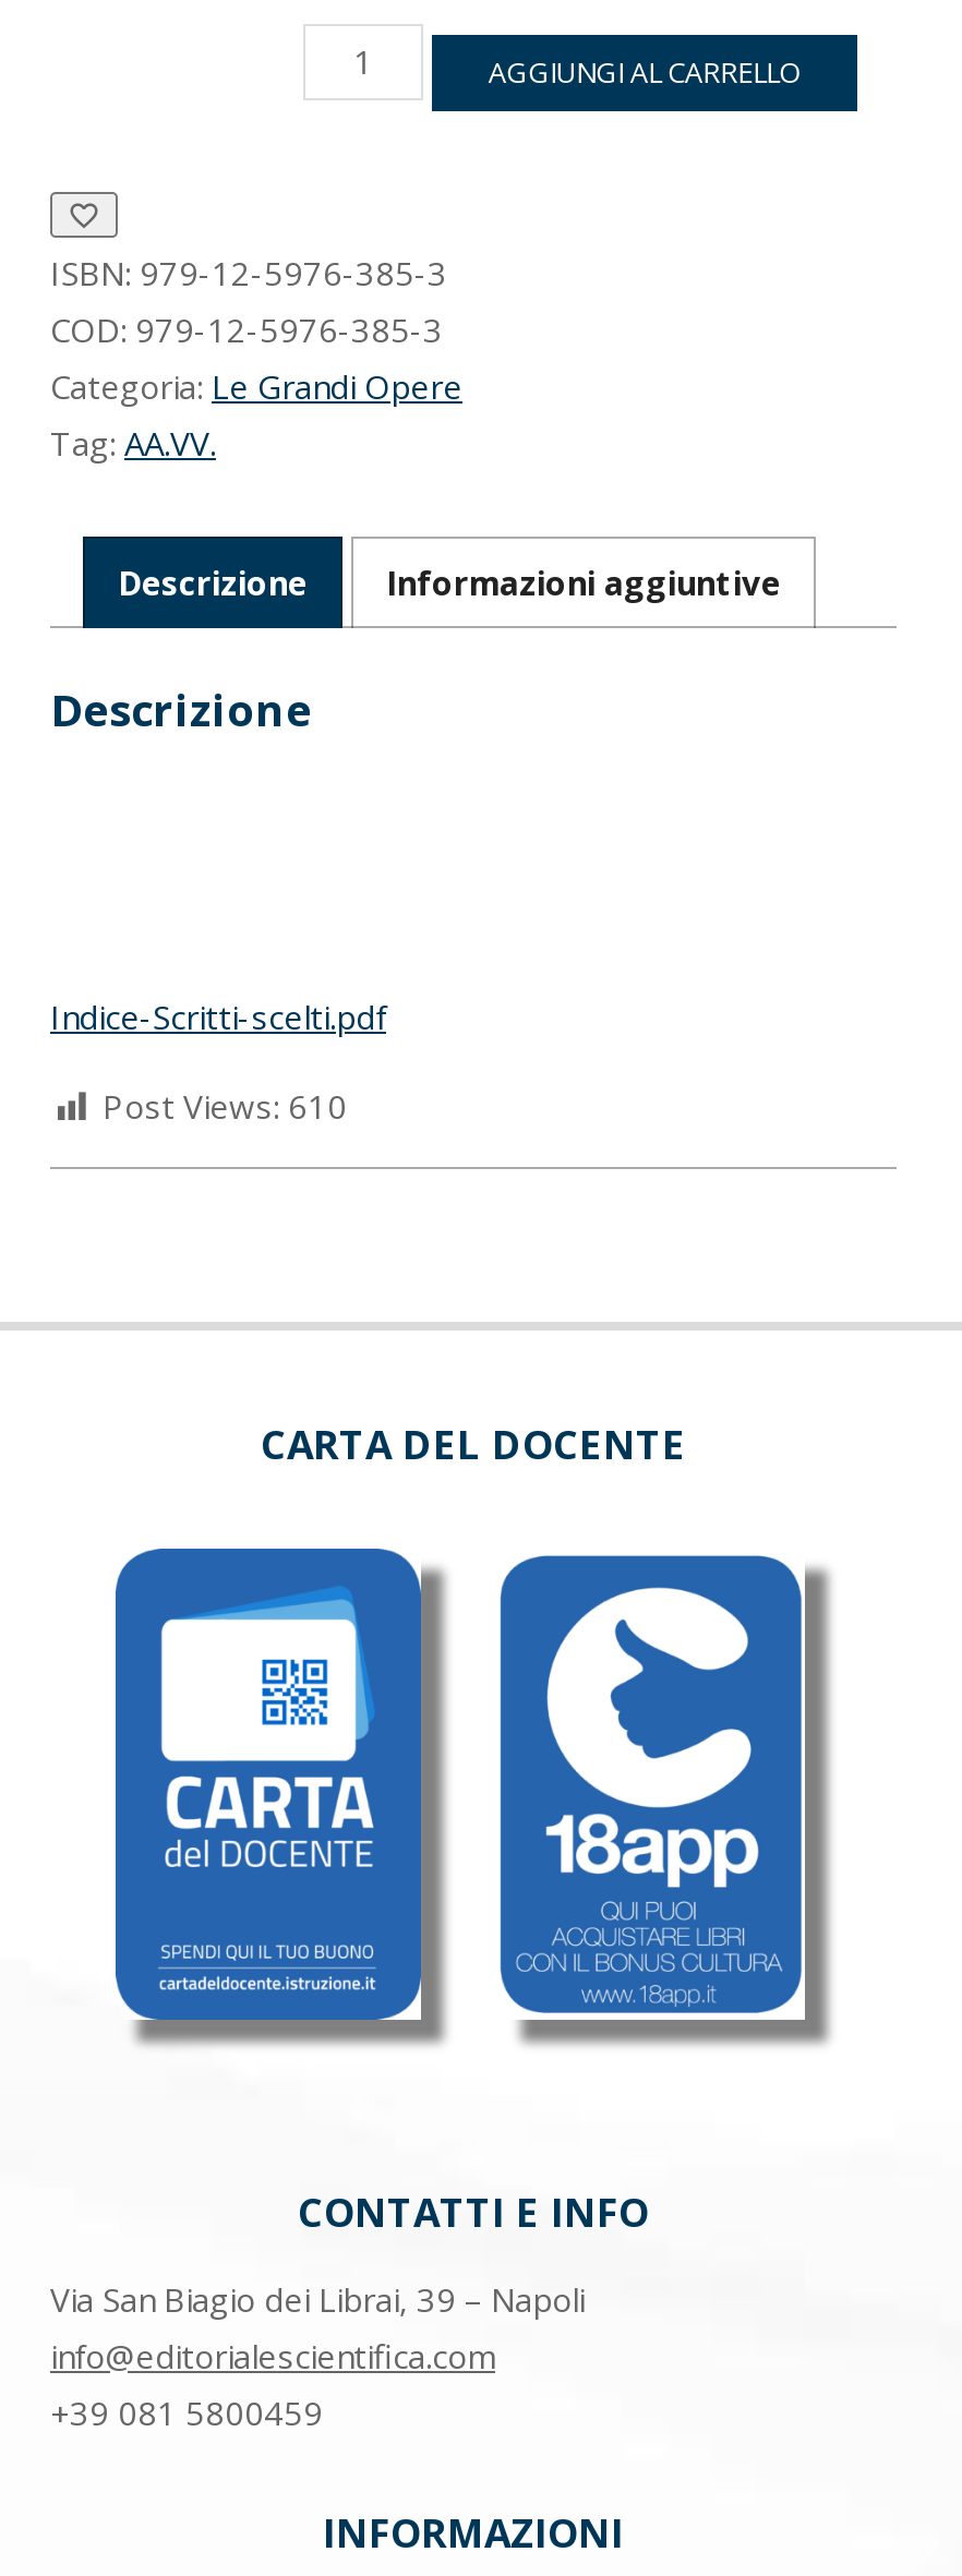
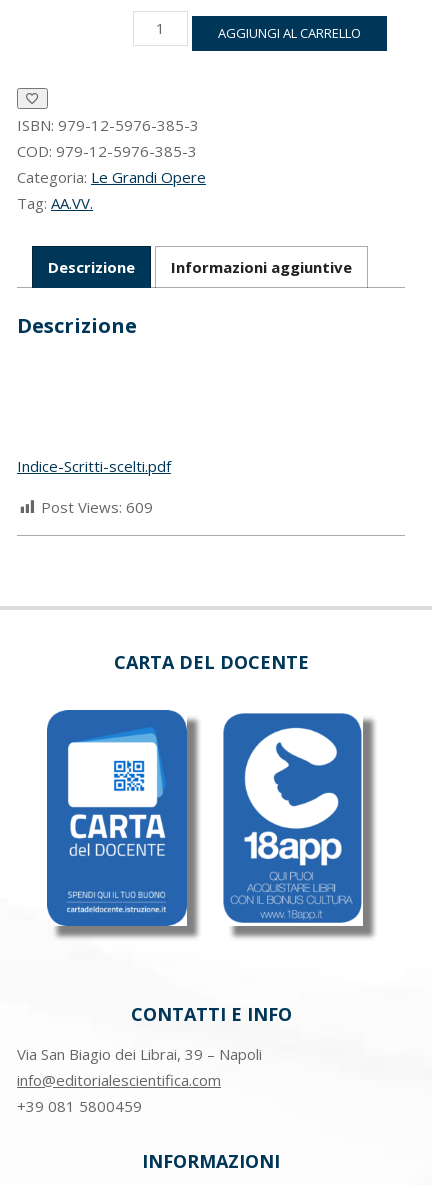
- Post Views: 610
+ Post Views: 609
